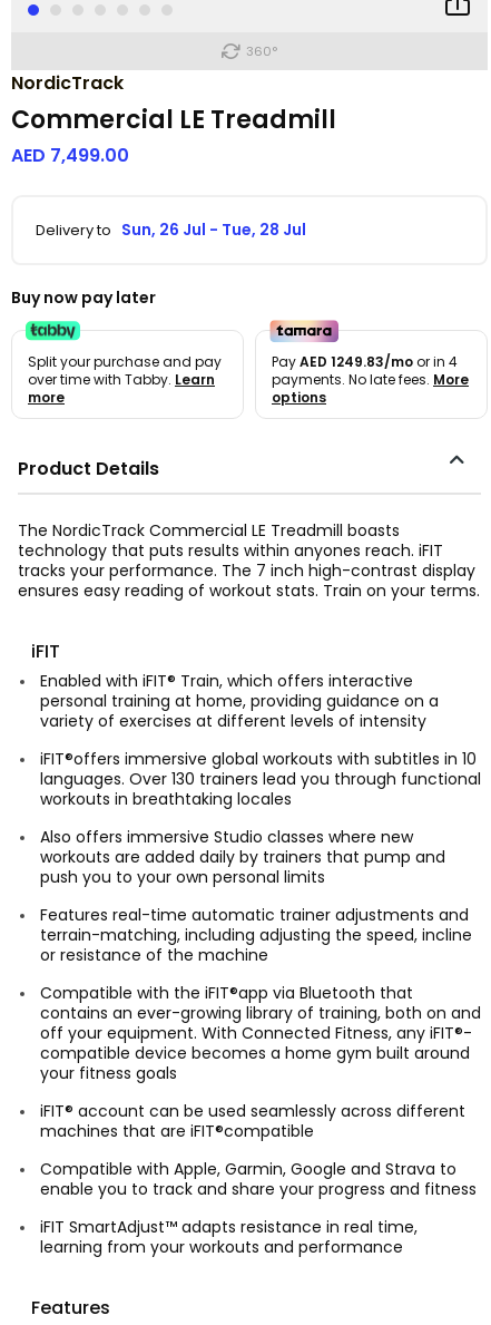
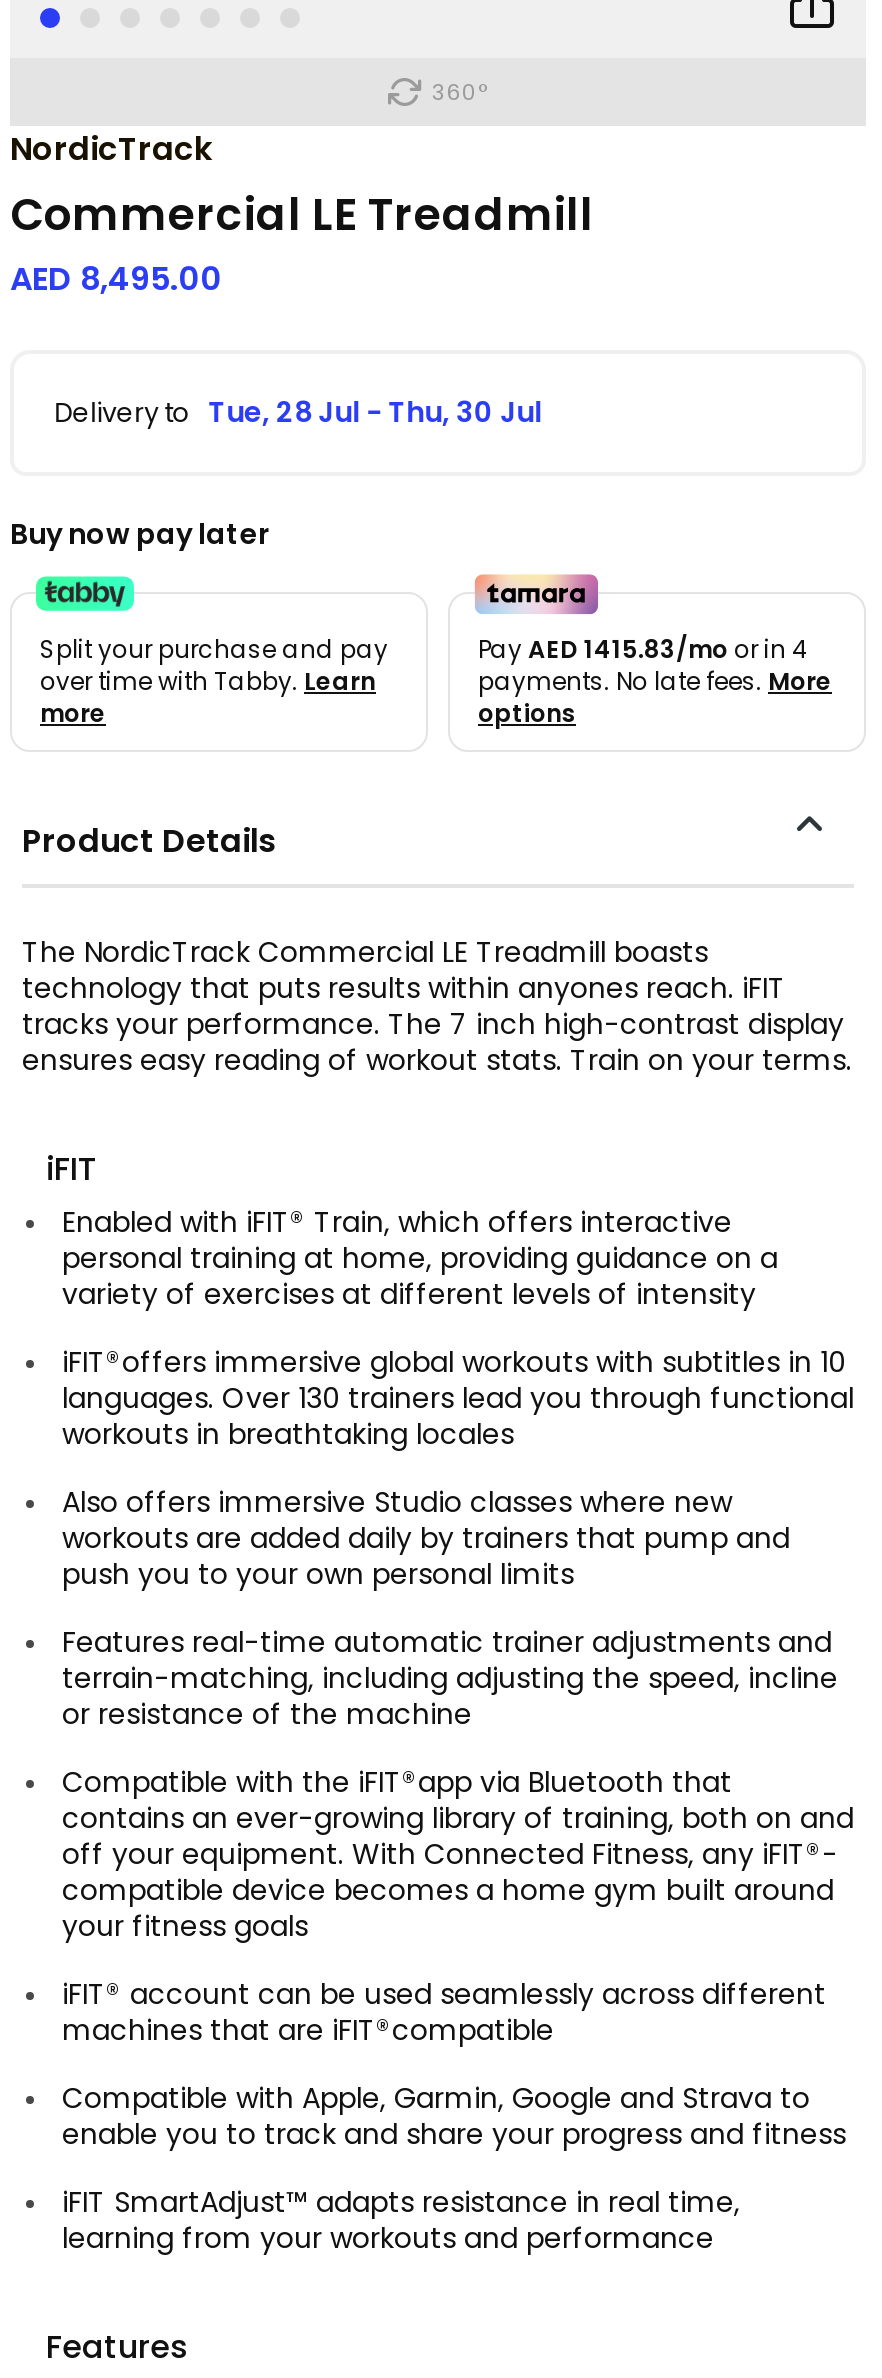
- AED 7,499.00
+ AED 8,495.00

- Delivery to Sun, 26 Jul - Tue, 28 Jul
+ Delivery to Tue, 28 Jul - Thu, 30 Jul

- Pay AED 1249.83/mo or in 4
+ Pay AED 1415.83/mo or in 4
